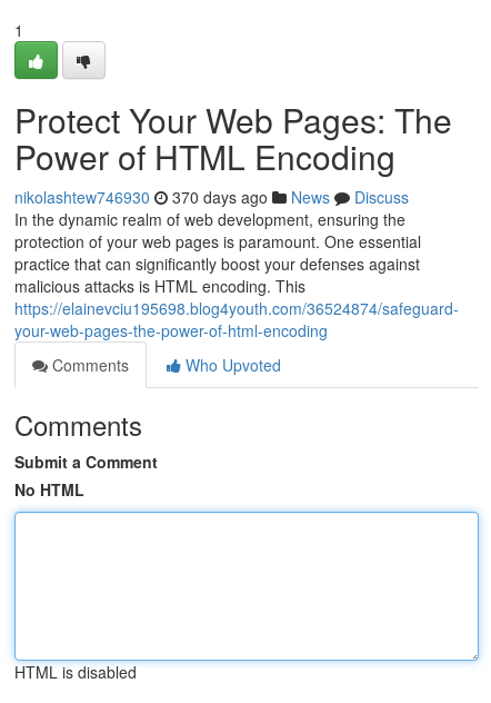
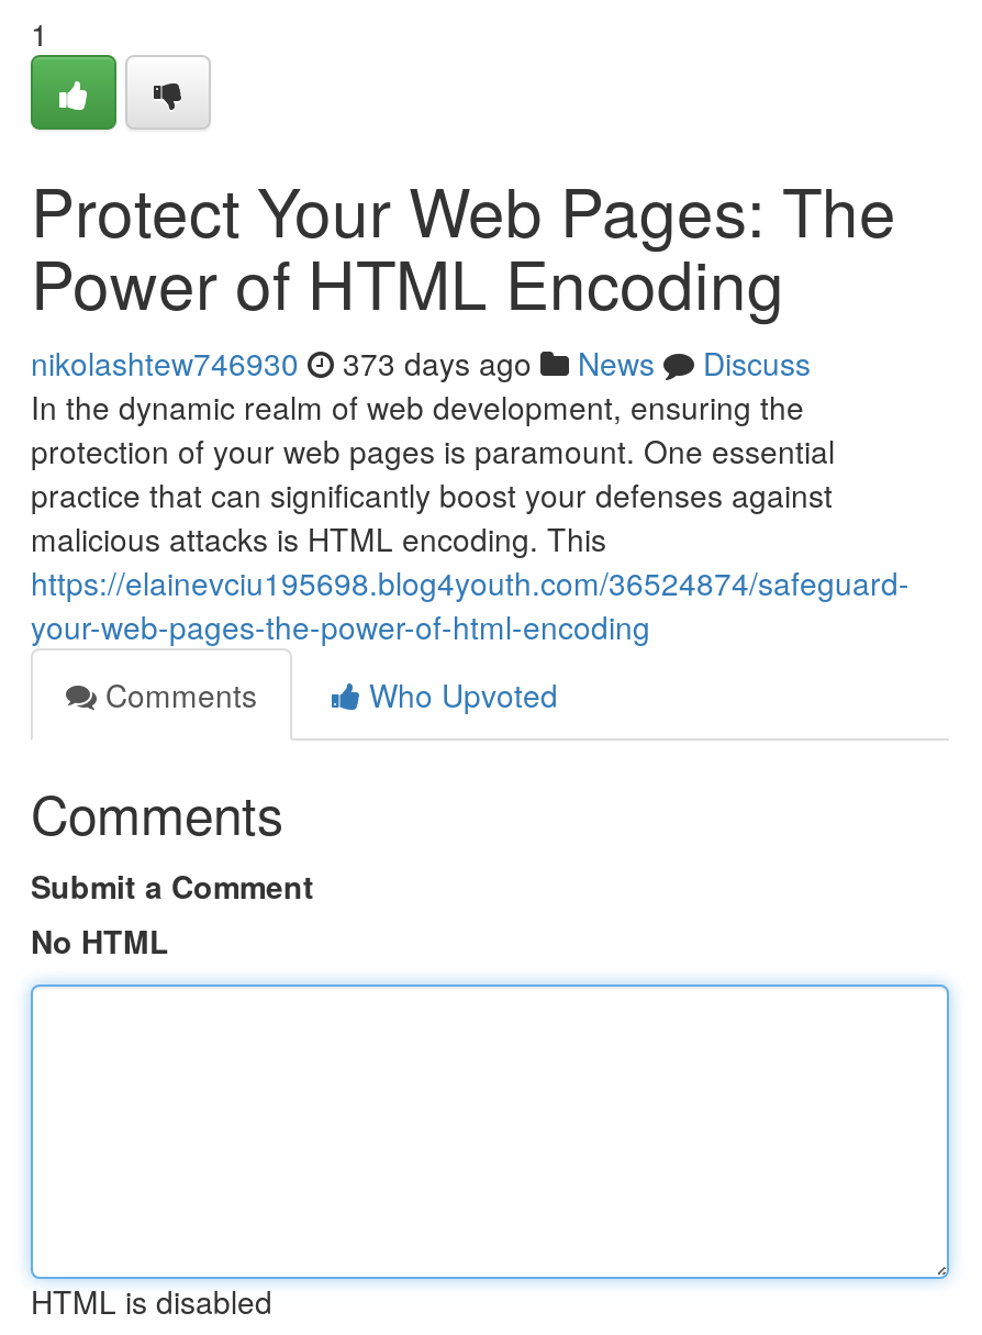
- nikolashtew746930 370 days ago News Discuss
+ nikolashtew746930 373 days ago News Discuss
